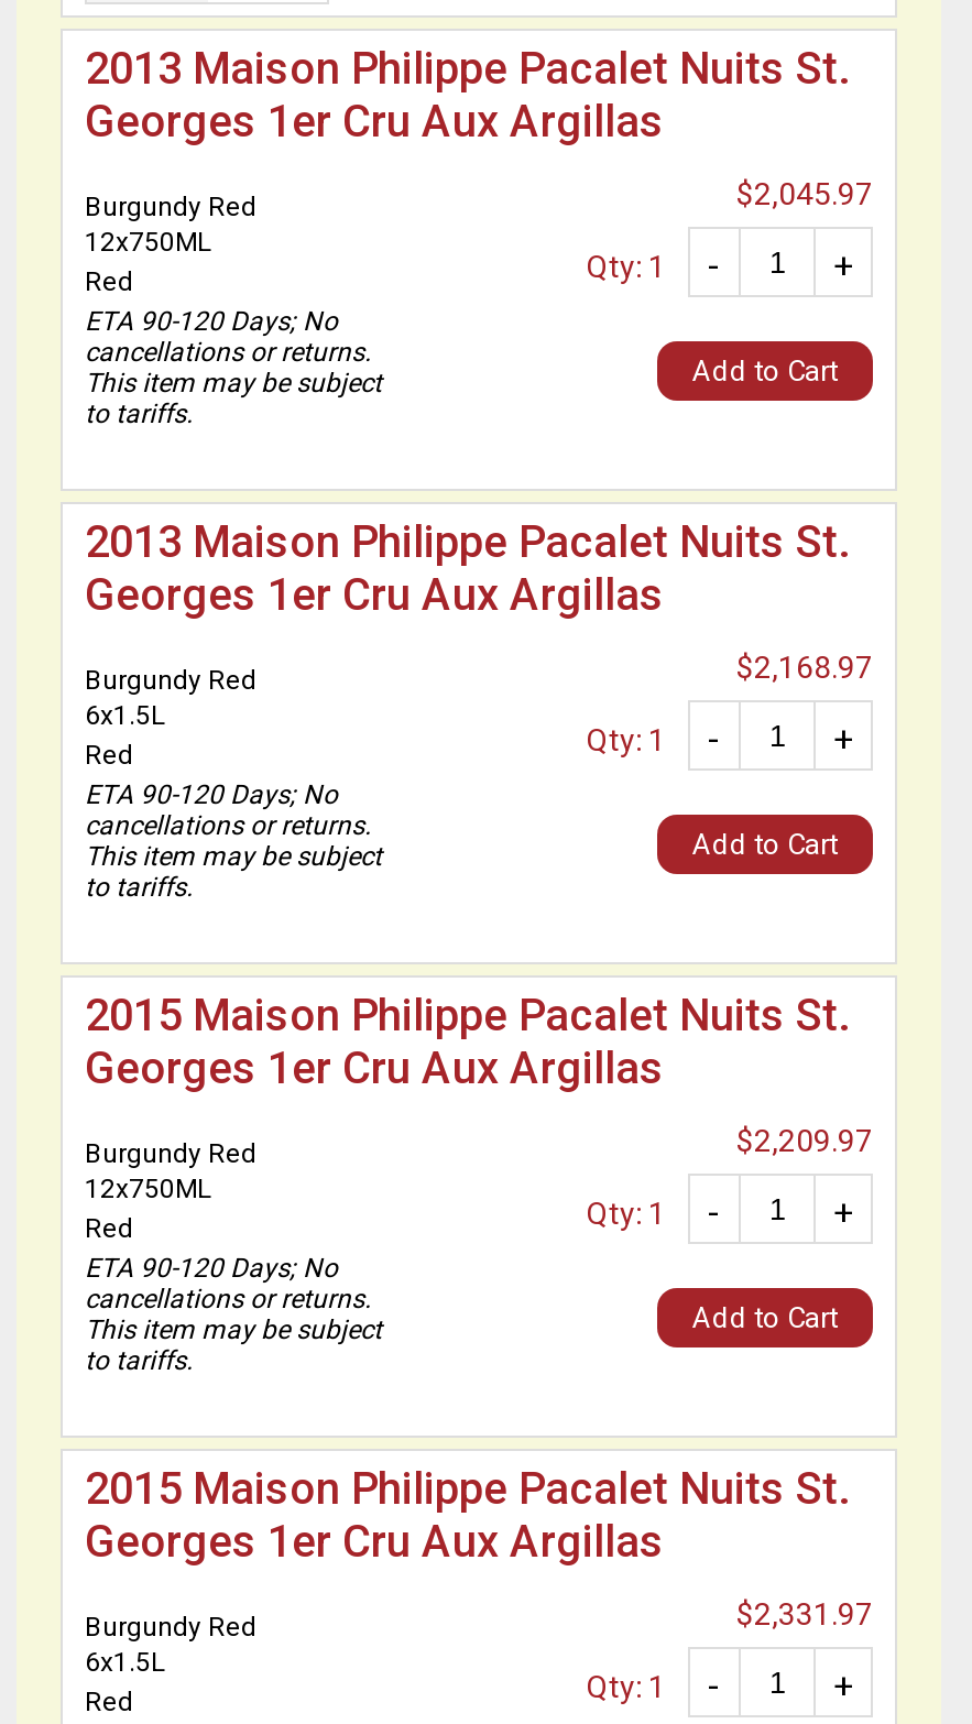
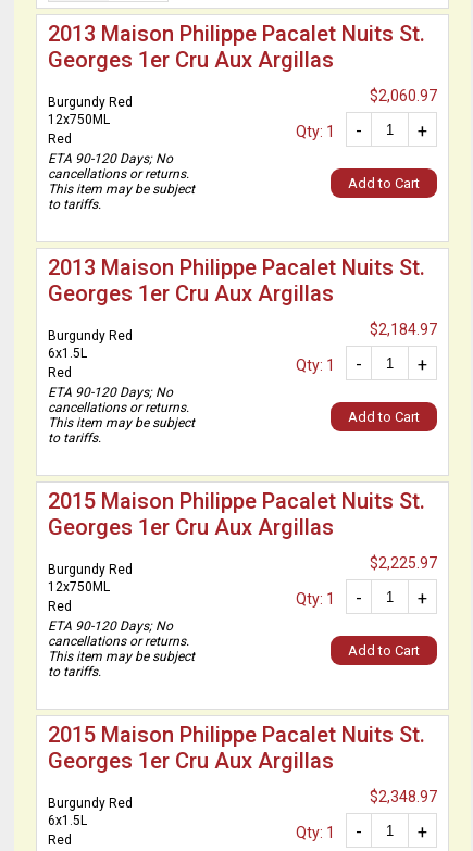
- $2,045.97
+ $2,060.97

- $2,168.97
+ $2,184.97

- $2,209.97
+ $2,225.97

- $2,331.97
+ $2,348.97
